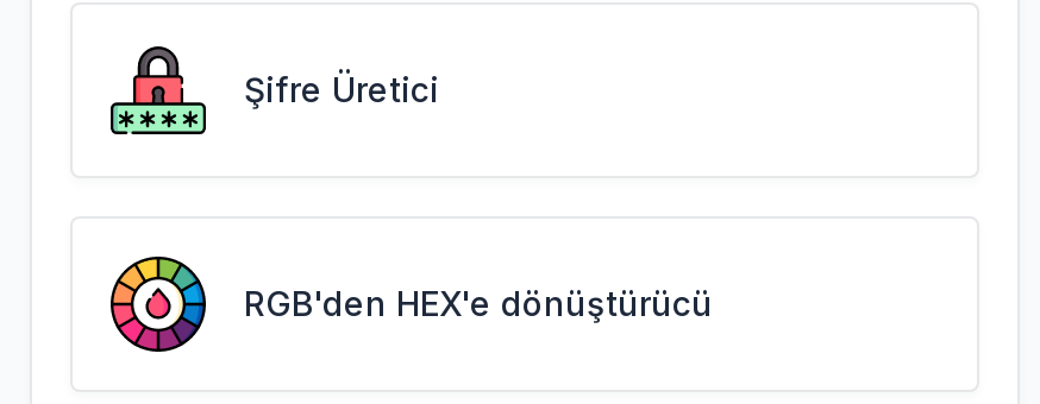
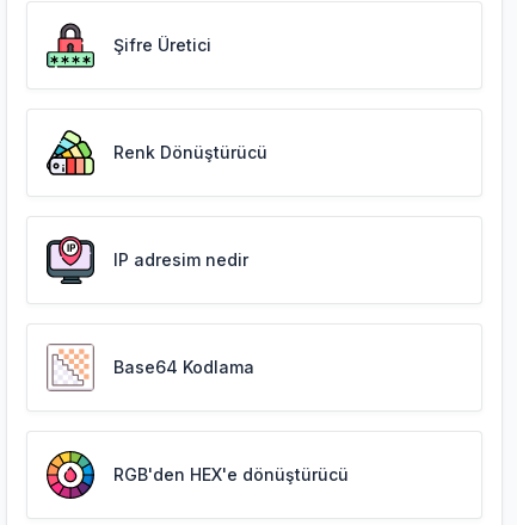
+ [image]
+ Renk Dönüştürücü

+ [image]
+ IP adresim nedir

+ [image]
+ Base64 Kodlama
